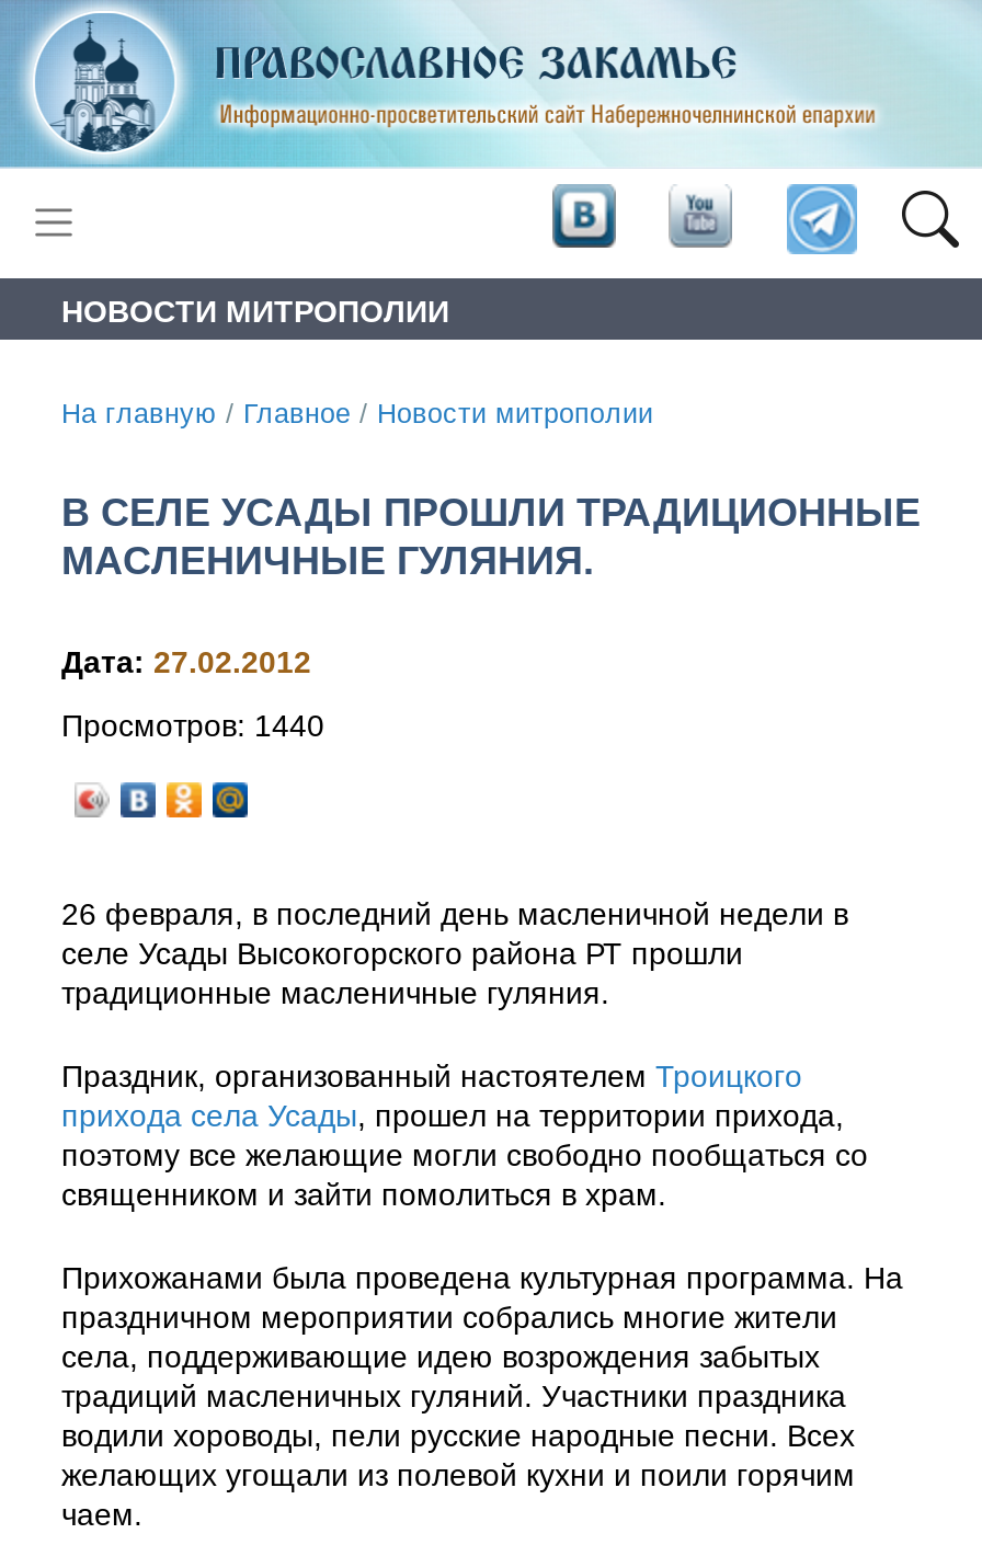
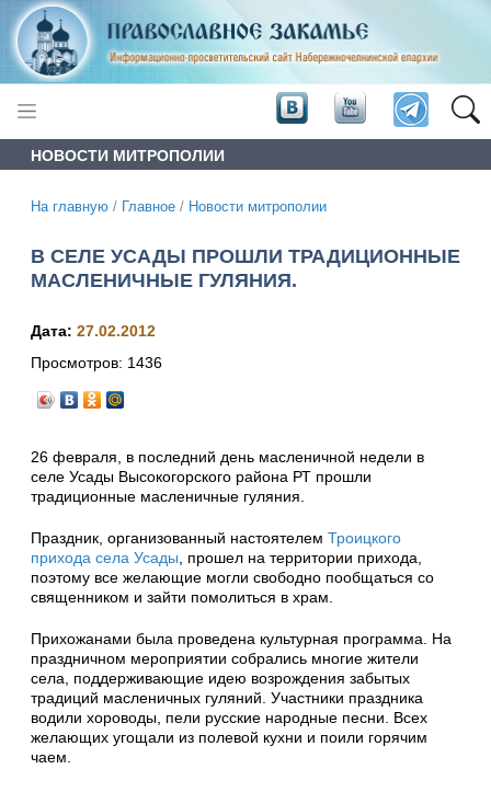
- Просмотров: 1440
+ Просмотров: 1436
